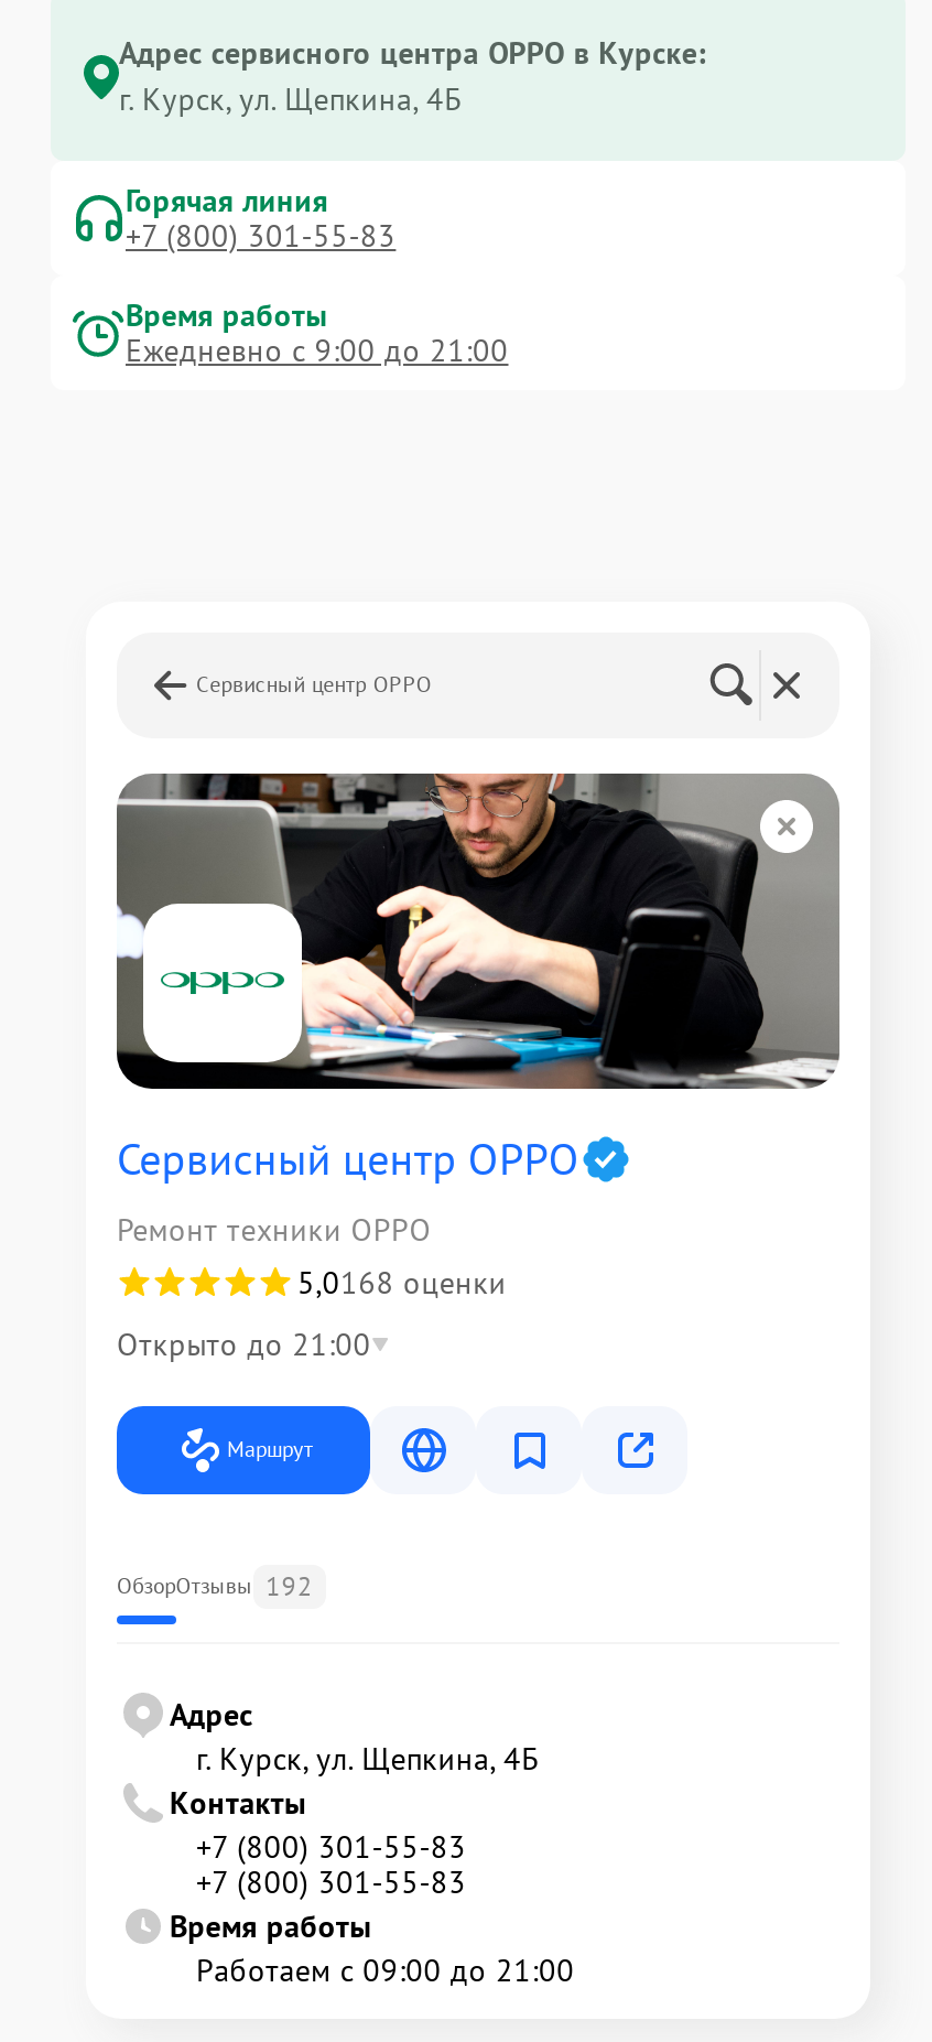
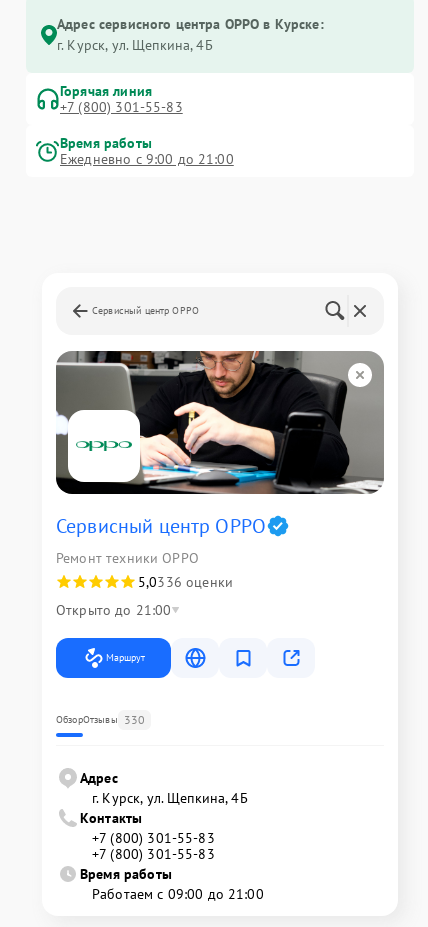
- 5,0168 оценки
+ 5,0336 оценки

- ОбзорОтзывы 192
+ ОбзорОтзывы 330
